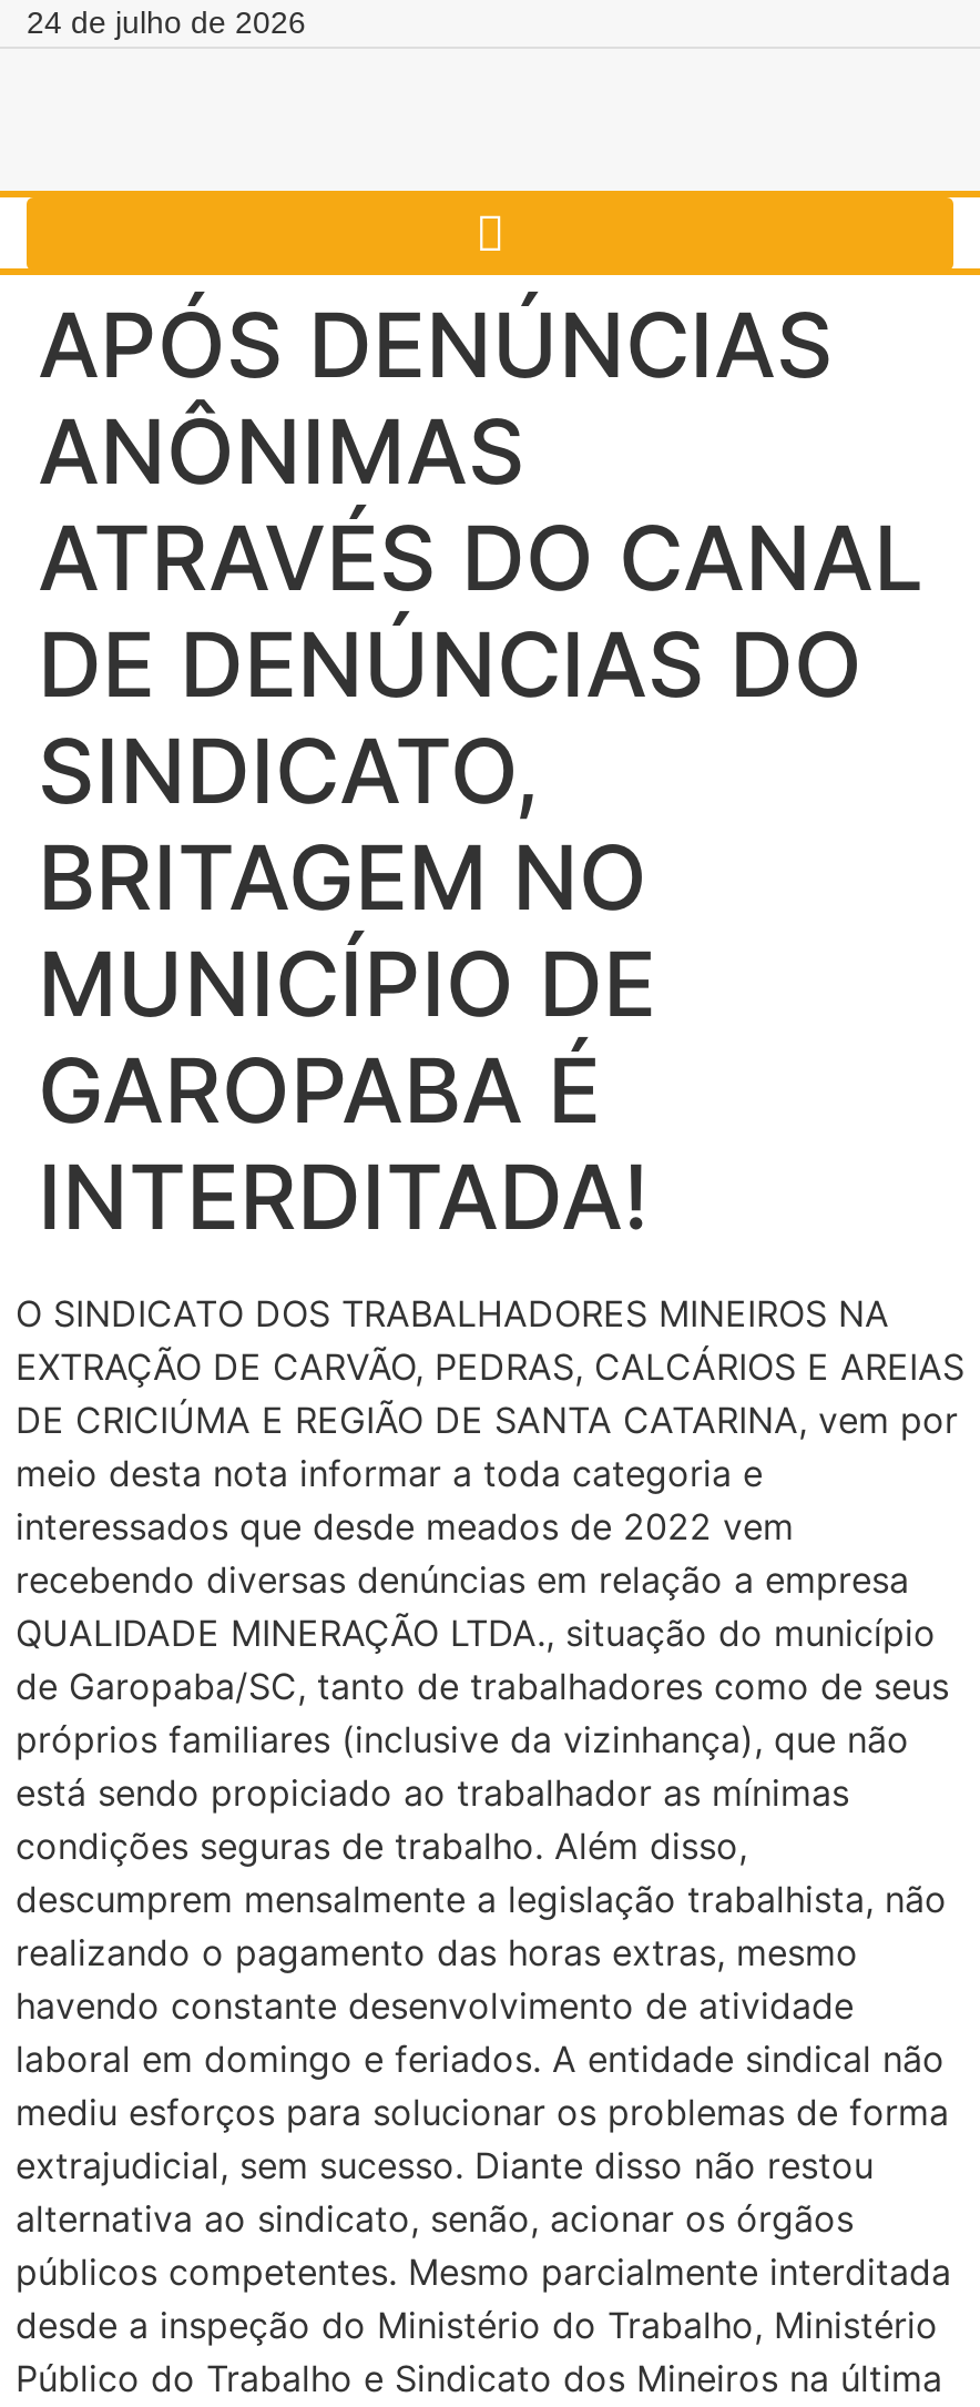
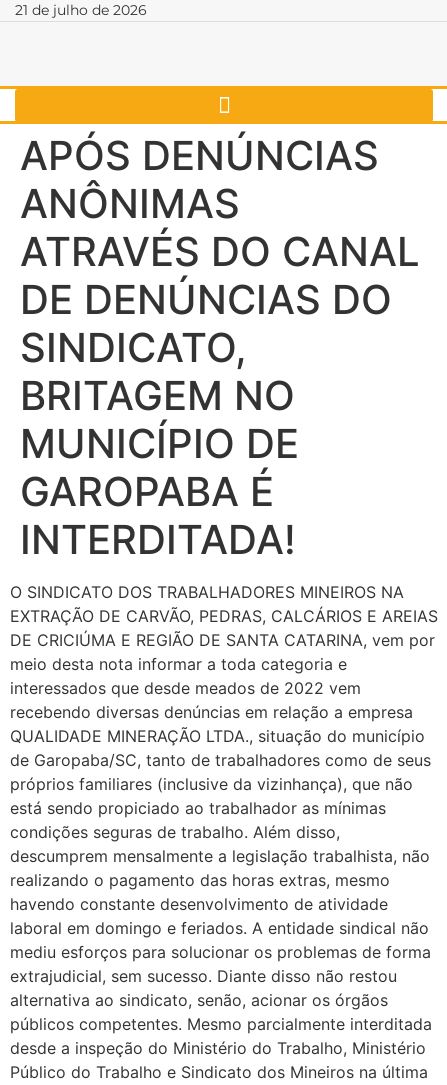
- 24 de julho de 2026
+ 21 de julho de 2026
